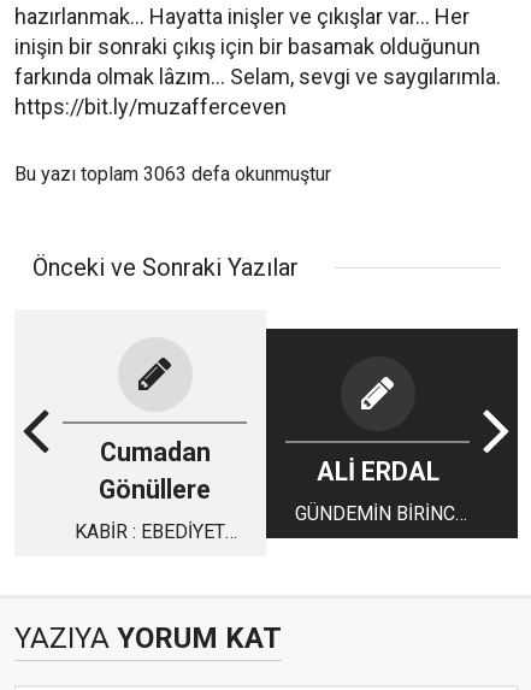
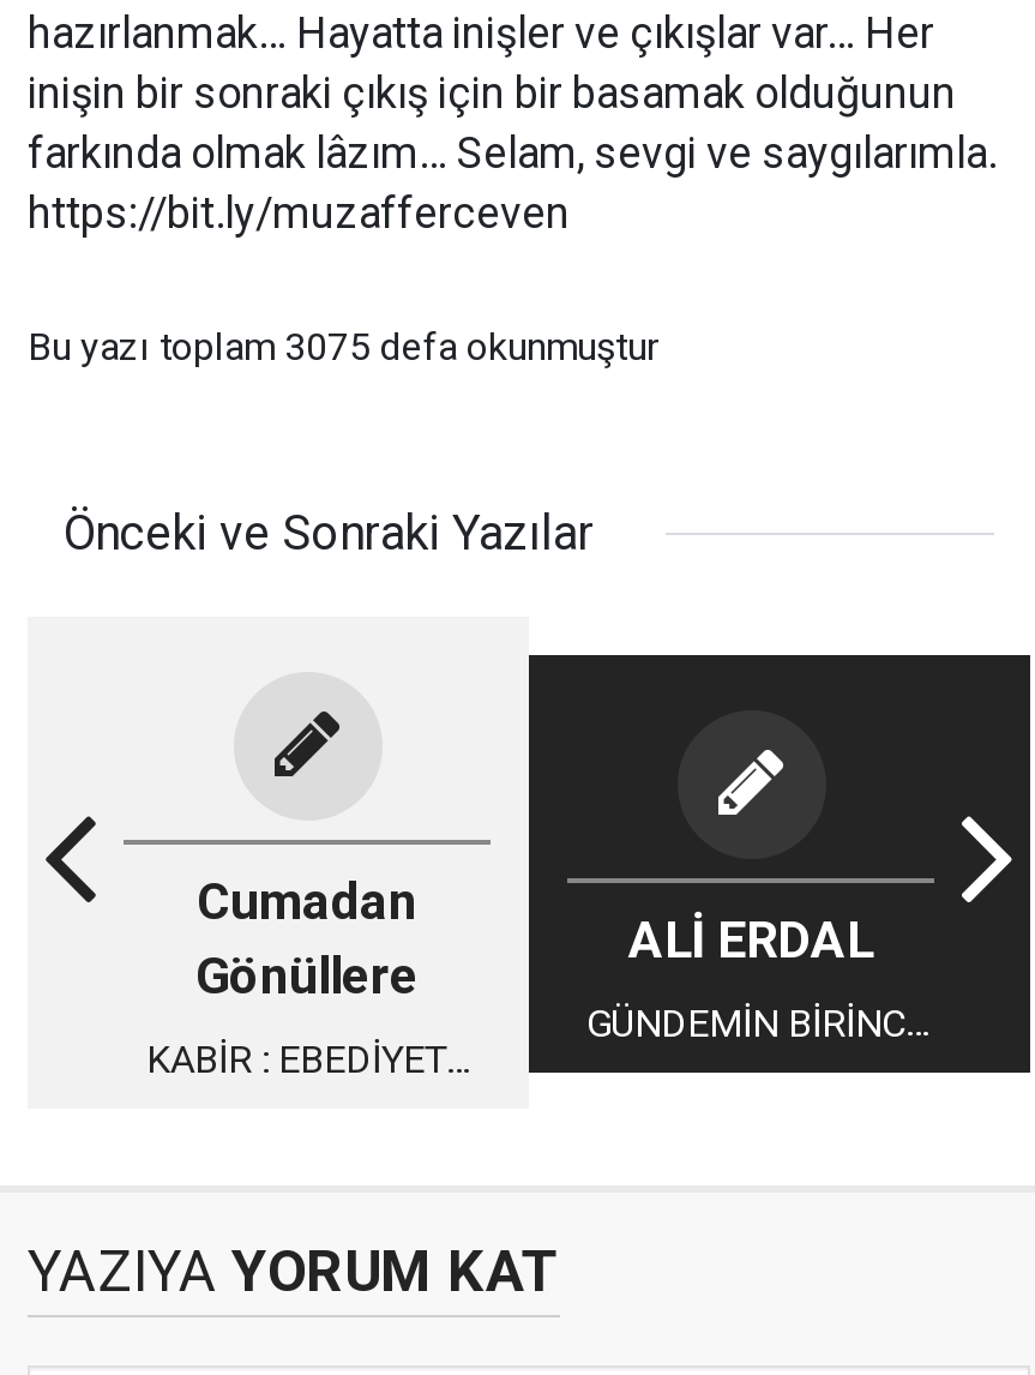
- Bu yazı toplam 3063 defa okunmuştur
+ Bu yazı toplam 3075 defa okunmuştur
